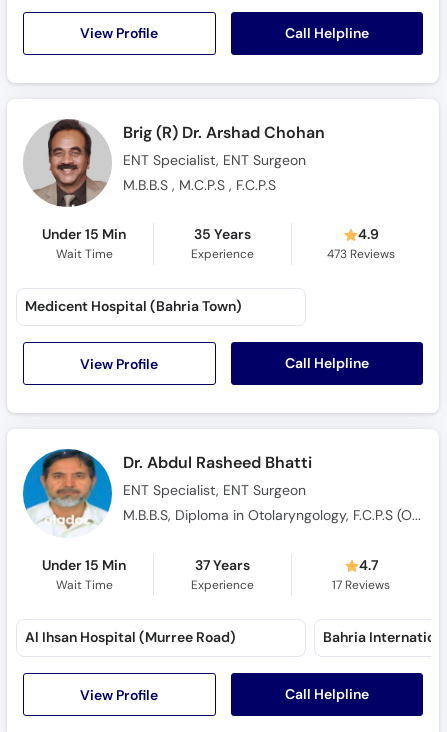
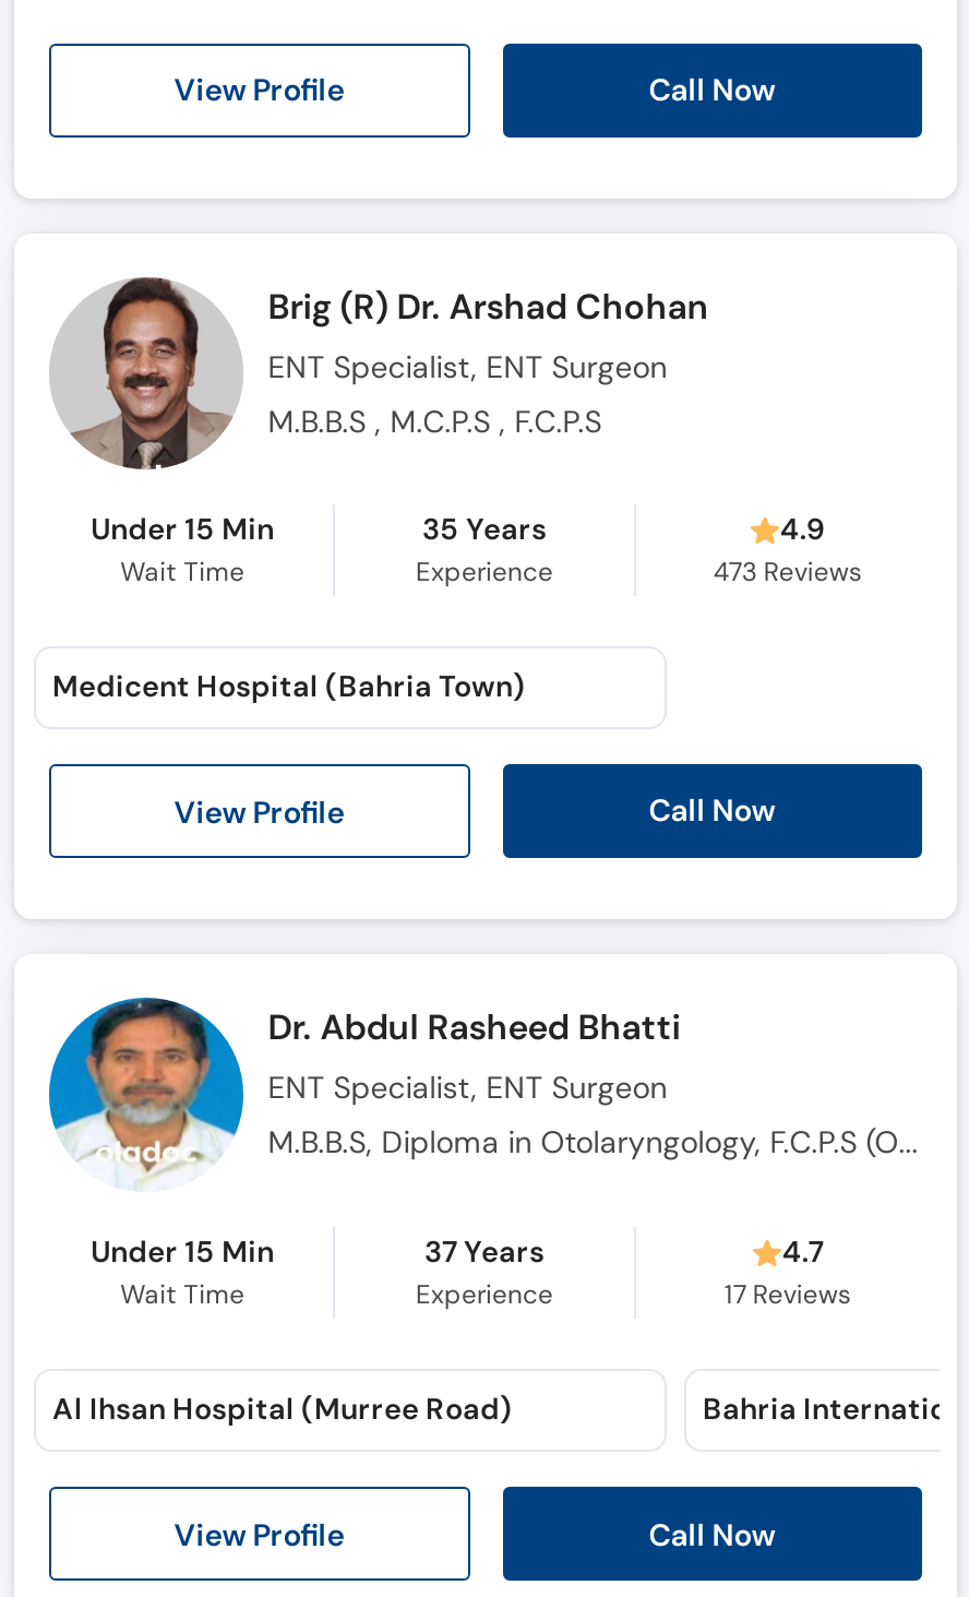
- Call Helpline
+ Call Now

- Call Helpline
+ Call Now

- Call Helpline
+ Call Now
